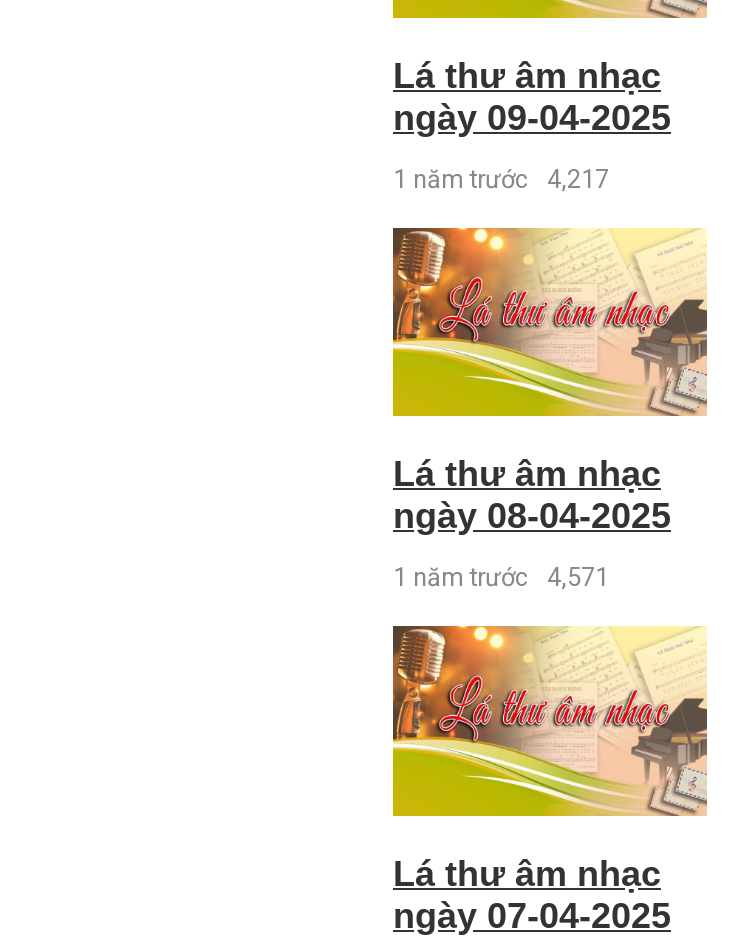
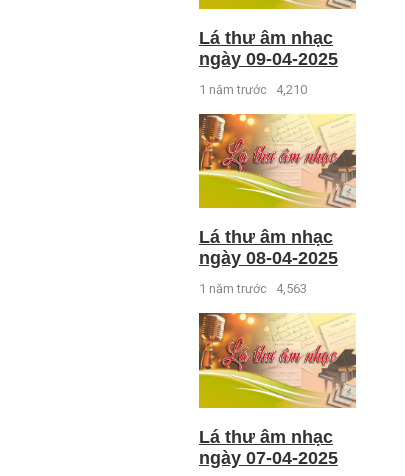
- 1 năm trước 4,217
+ 1 năm trước 4,210

- 1 năm trước 4,571
+ 1 năm trước 4,563
